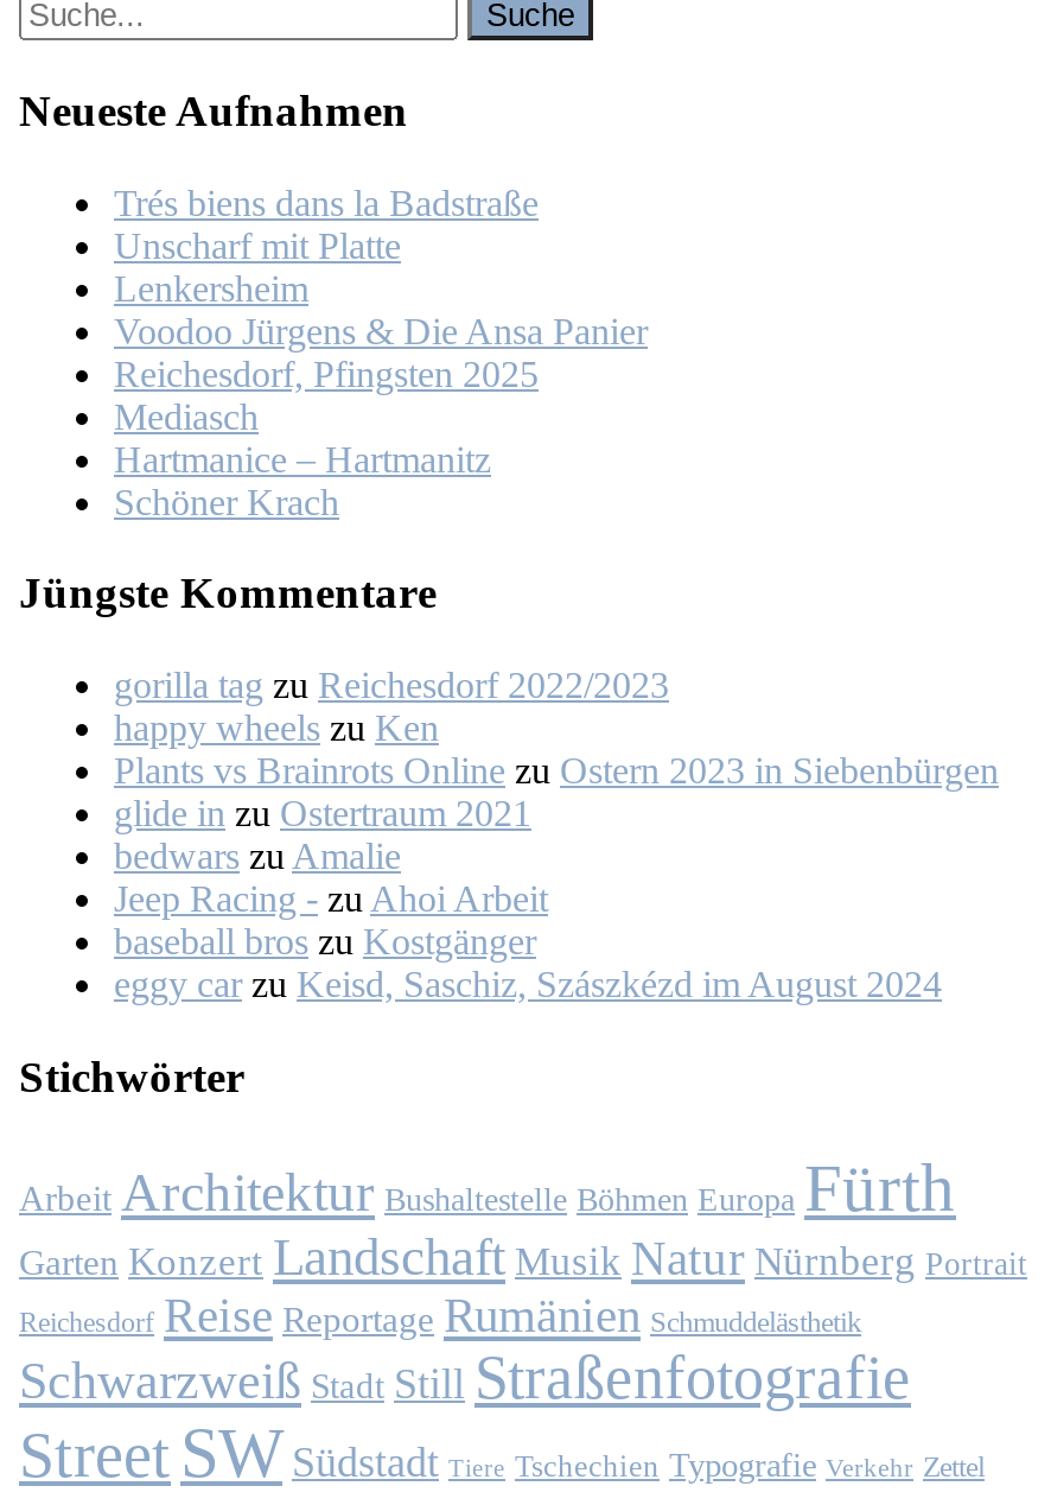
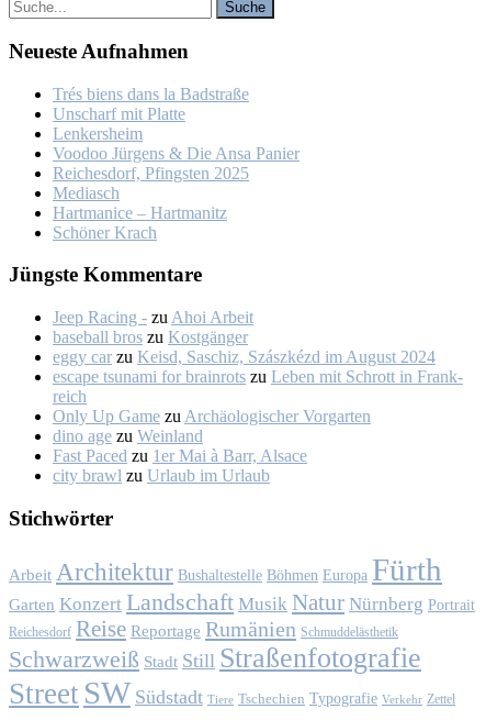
- gorilla tag zu Reichesdorf 2022/2023
- happy wheels zu Ken
- Plants vs Brainrots Online zu Ostern 2023 in Siebenbürgen
- glide in zu Ostertraum 2021
- bedwars zu Amalie

moved up: Jeep Racing - zu Ahoi Arbeit | baseball bros zu Kostgänger | eggy car zu Keisd, Saschiz, Szászkézd im August 2024

+ escape tsunami for brainrots zu Leben mit Schrott in Frank
+ reich
+ Only Up Game zu Archäologischer Vorgarten
+ dino age zu Weinland
+ Fast Paced zu 1er Mai à Barr, Alsace
+ city brawl zu Urlaub im Urlaub
